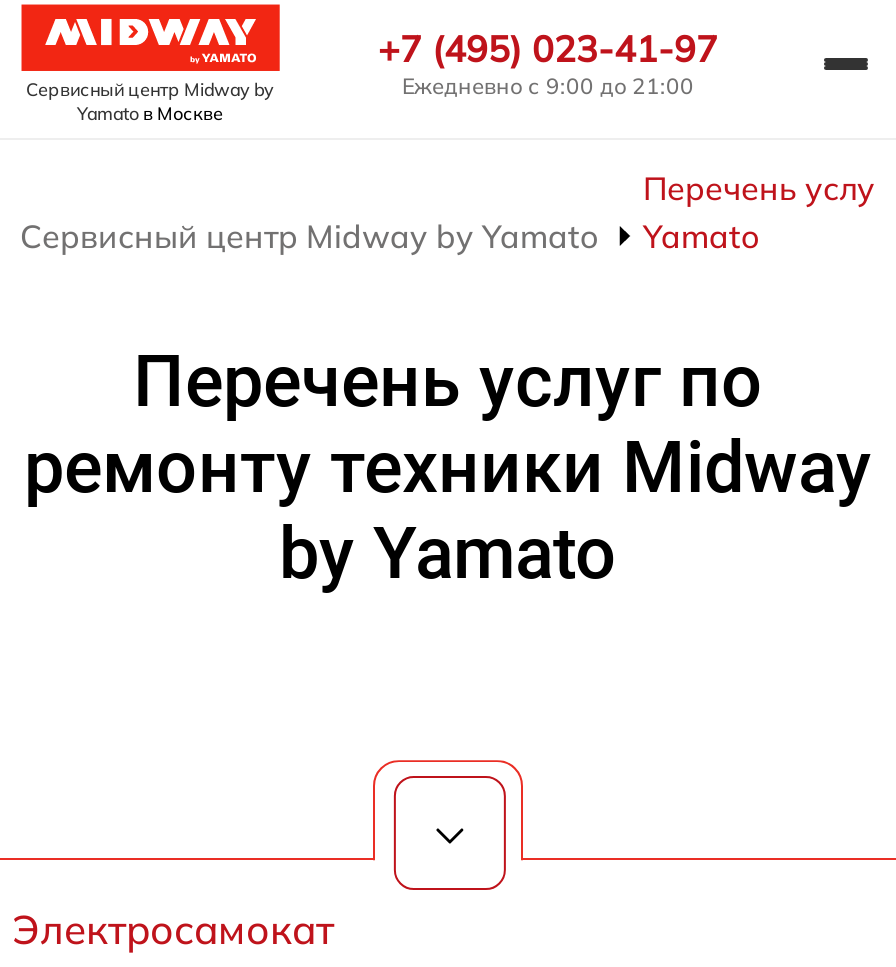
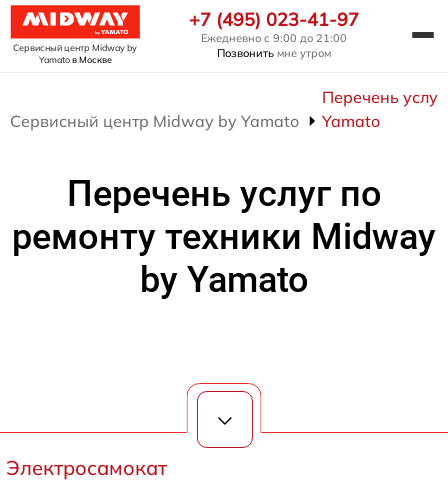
+ Позвонить мне утром
